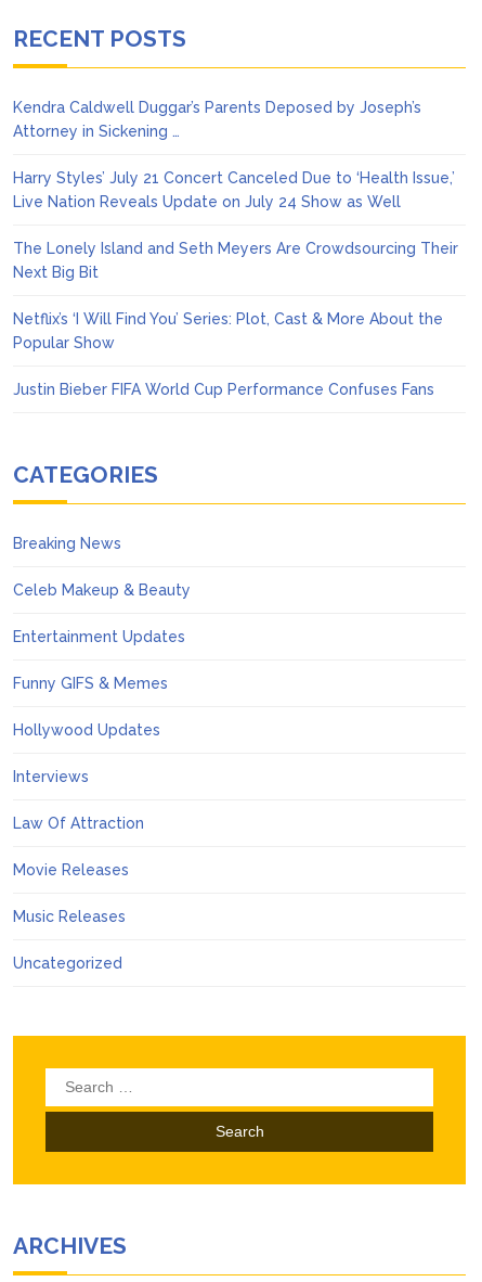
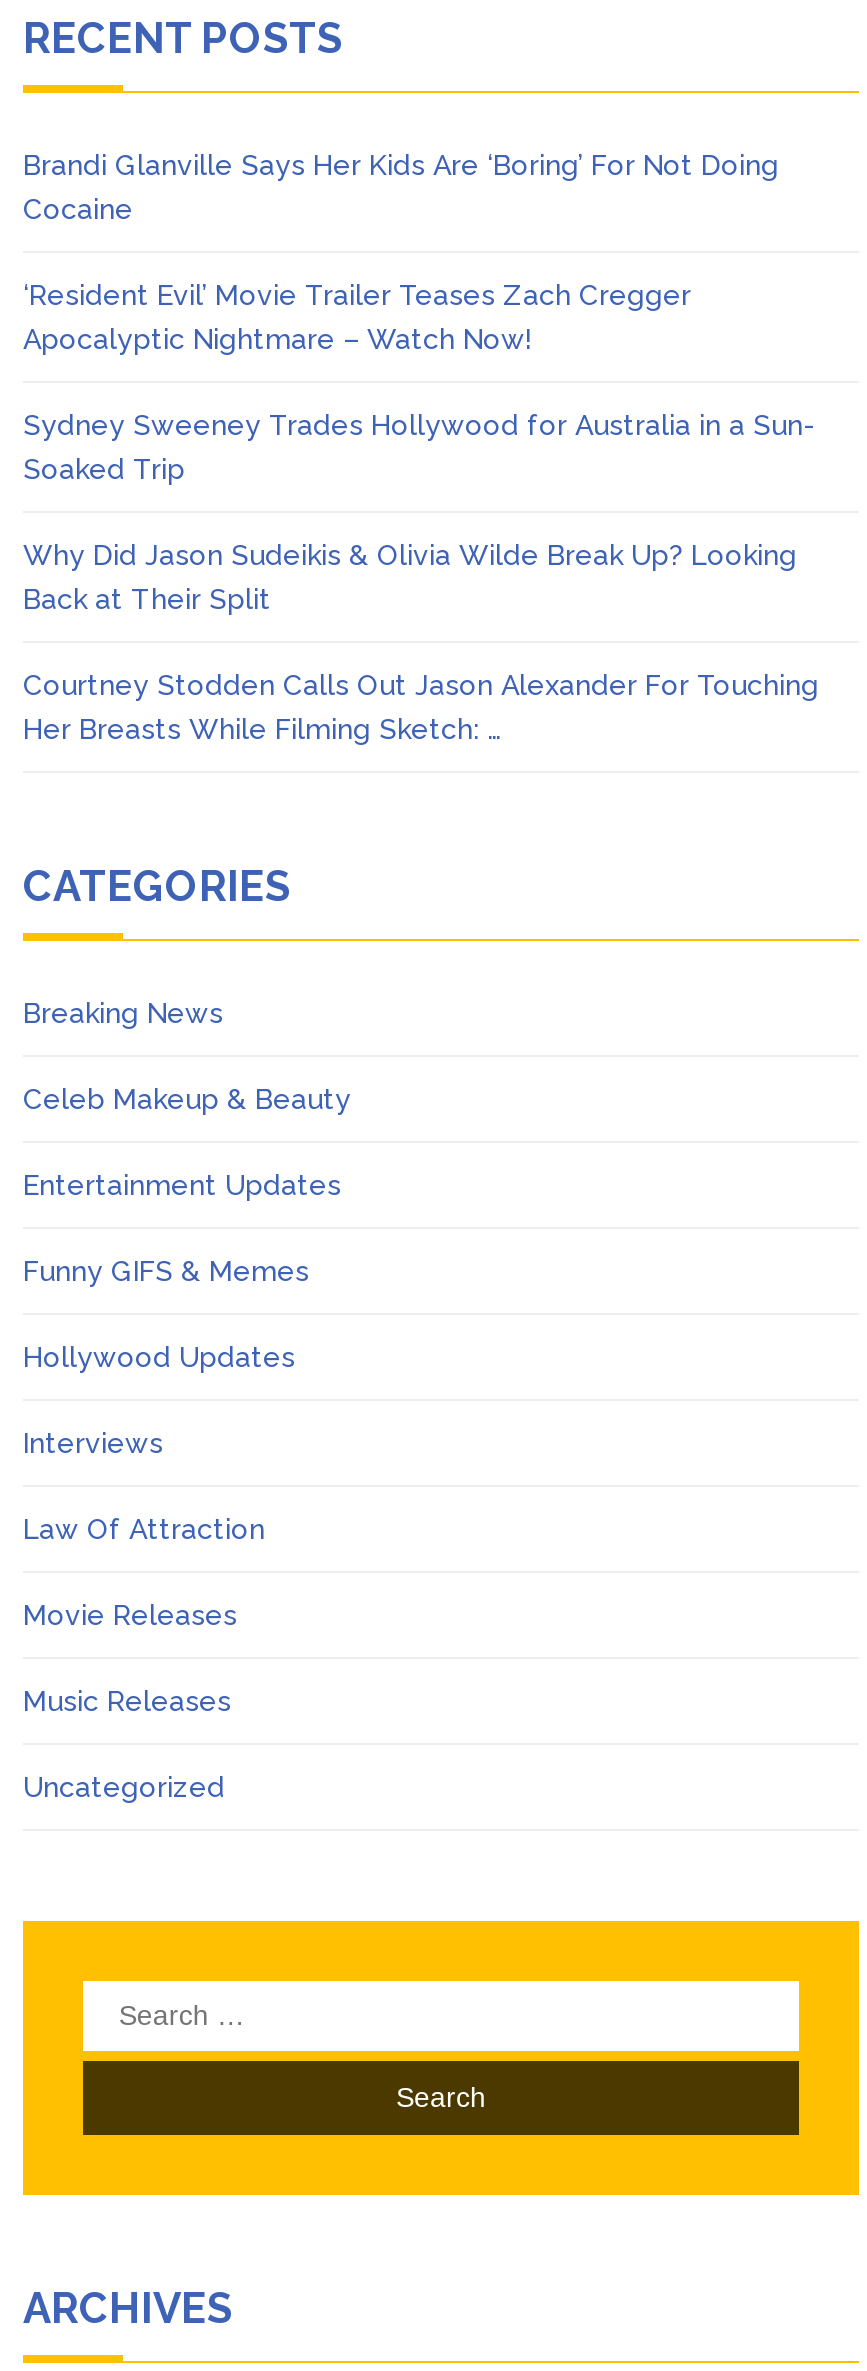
- Kendra Caldwell Duggar’s Parents Deposed by Joseph’s
- Attorney in Sickening …
+ Brandi Glanville Says Her Kids Are ‘Boring’ For Not Doing
+ Cocaine

- Harry Styles’ July 21 Concert Canceled Due to ‘Health Issue,’
- Live Nation Reveals Update on July 24 Show as Well
+ ‘Resident Evil’ Movie Trailer Teases Zach Cregger
+ Apocalyptic Nightmare – Watch Now!

- The Lonely Island and Seth Meyers Are Crowdsourcing Their
- Next Big Bit
+ Sydney Sweeney Trades Hollywood for Australia in a Sun-
+ Soaked Trip

- Netflix’s ‘I Will Find You’ Series: Plot, Cast & More About the
- Popular Show
+ Why Did Jason Sudeikis & Olivia Wilde Break Up? Looking
+ Back at Their Split

- Justin Bieber FIFA World Cup Performance Confuses Fans
+ Courtney Stodden Calls Out Jason Alexander For Touching
+ Her Breasts While Filming Sketch: …
